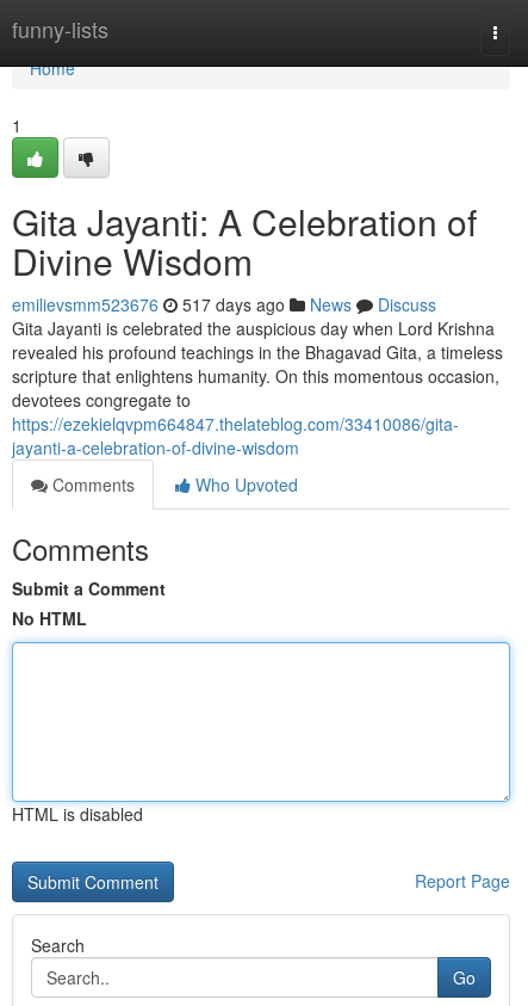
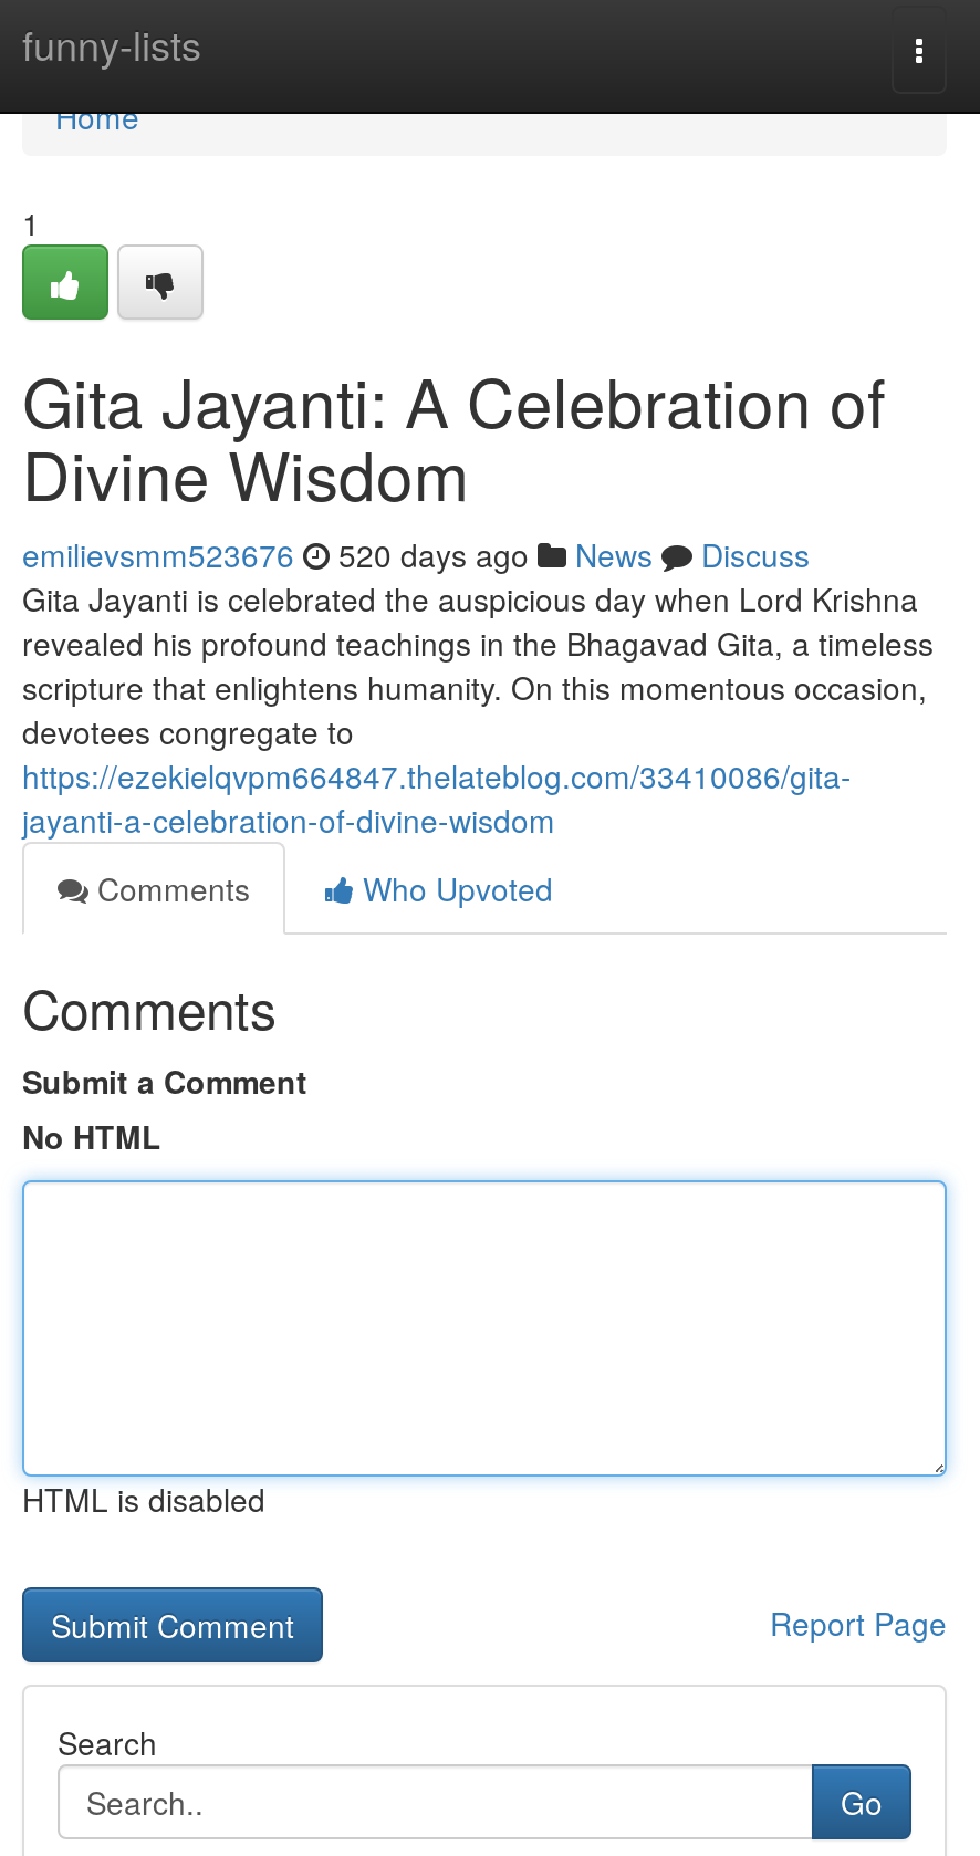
- emilievsmm523676 517 days ago News Discuss
+ emilievsmm523676 520 days ago News Discuss
